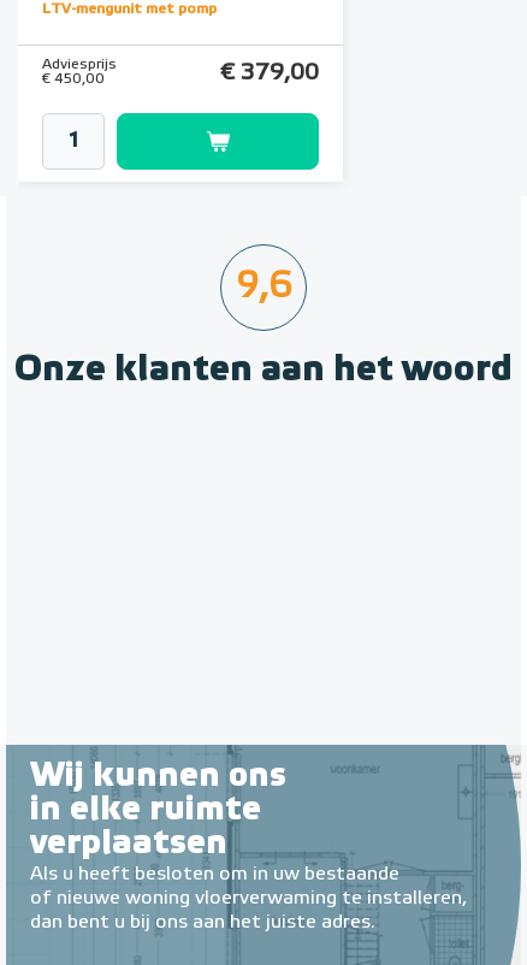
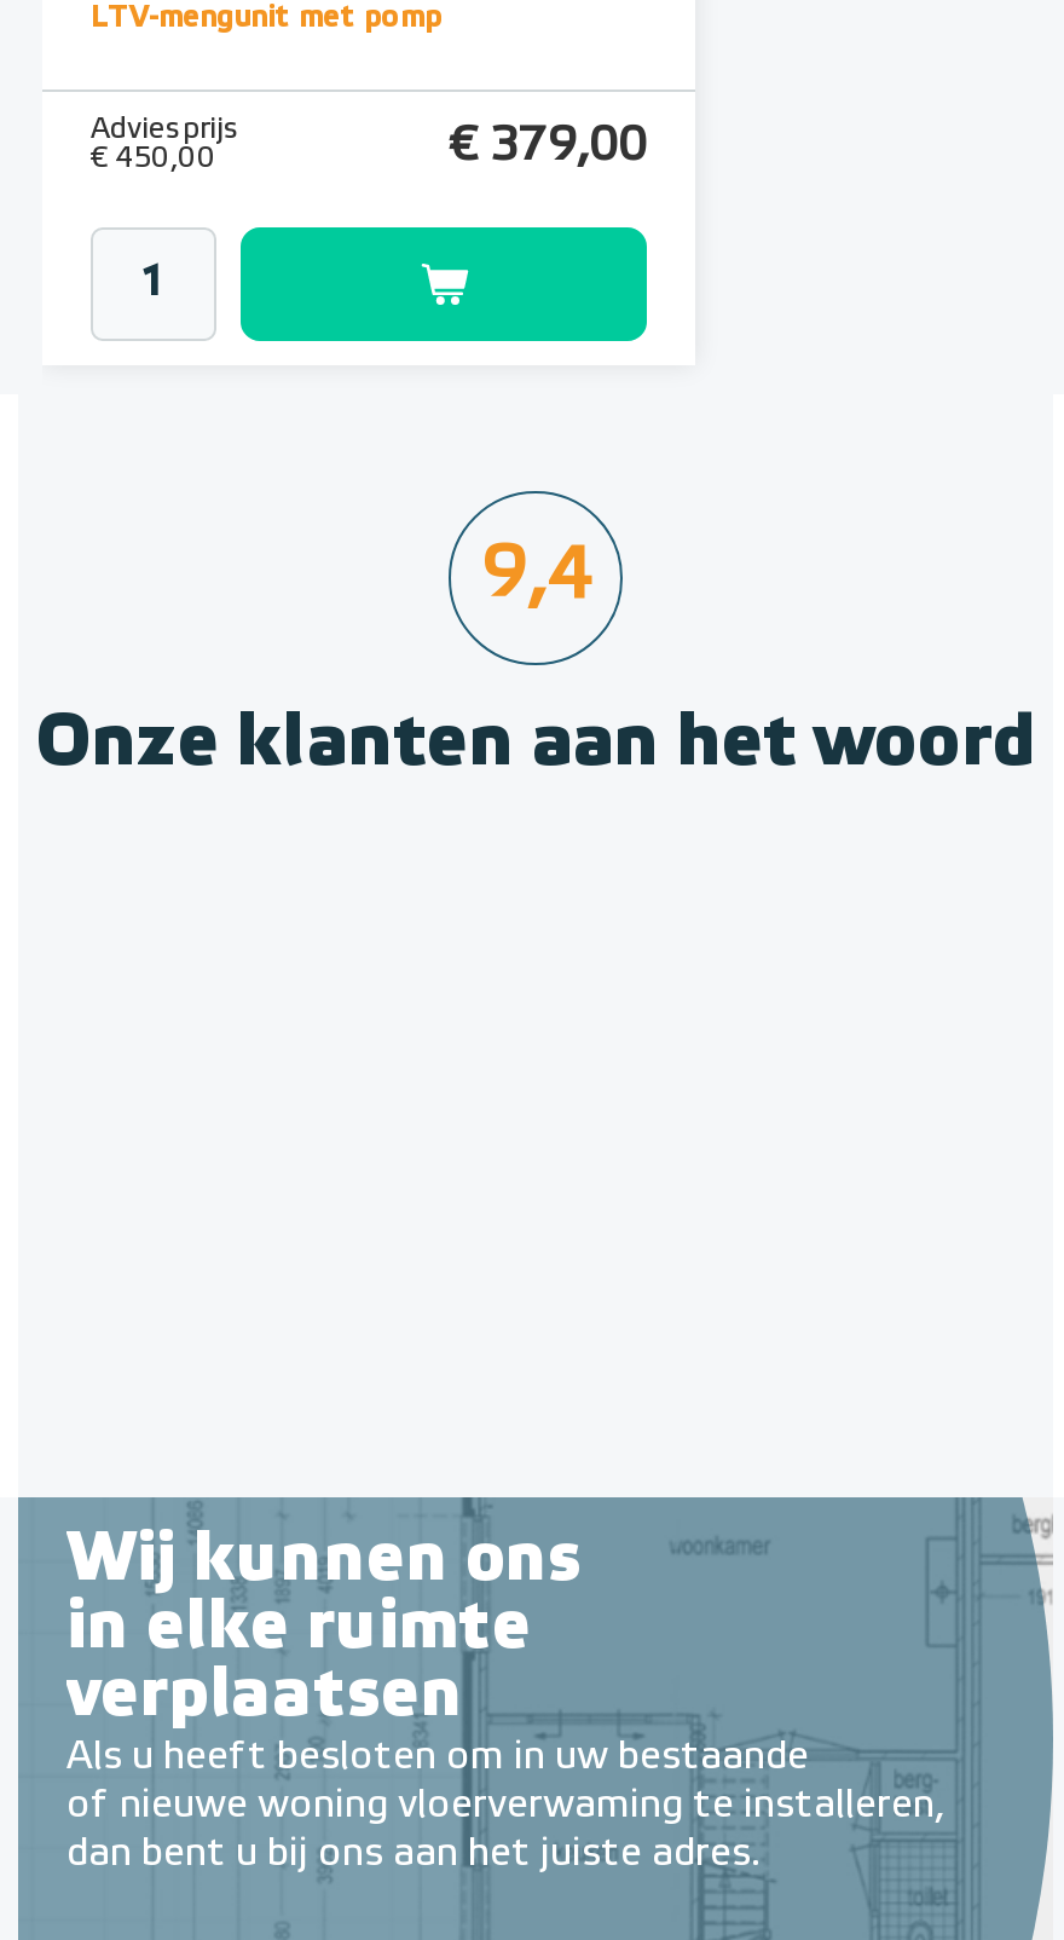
- 9,6
+ 9,4
